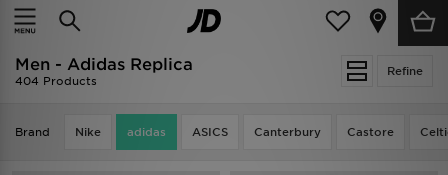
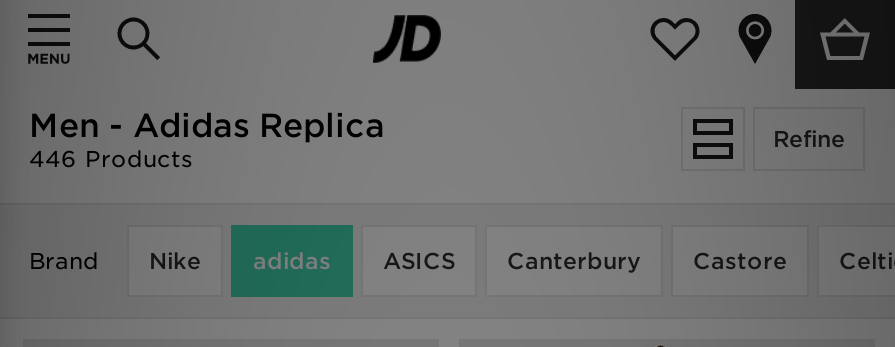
- 404 Products
+ 446 Products
